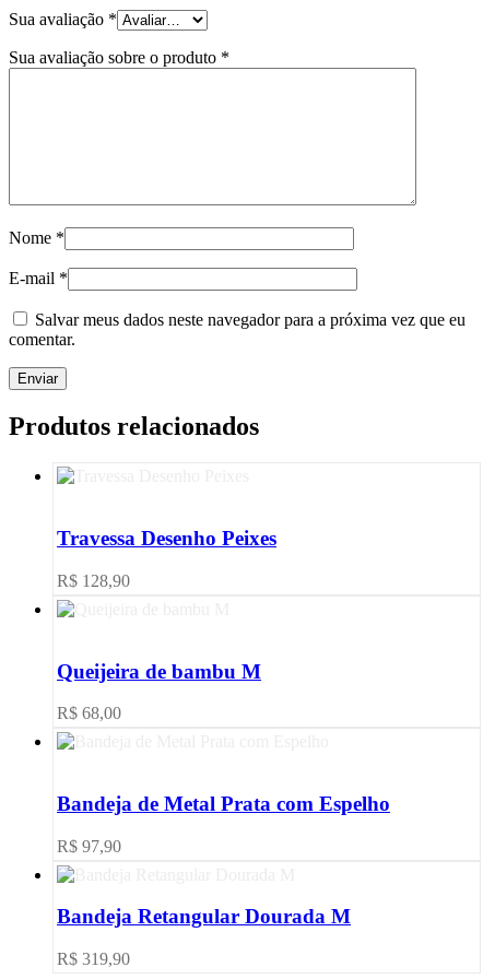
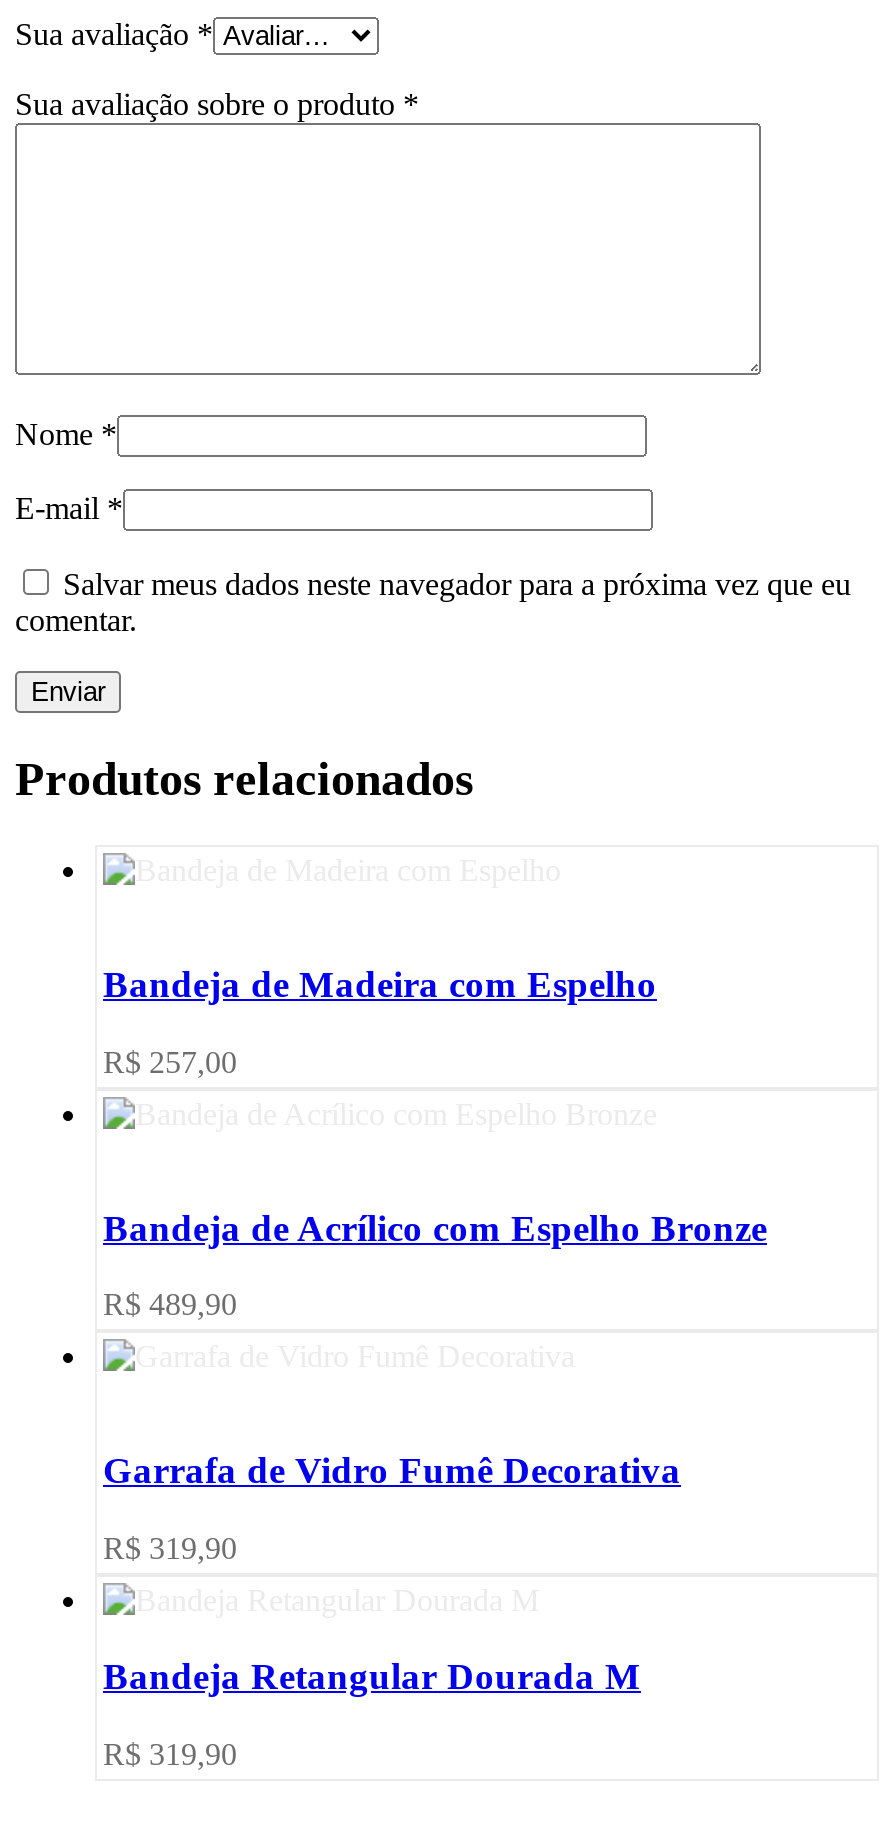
- Travessa Desenho Peixes
+ Bandeja de Madeira com Espelho

- R$128,90
+ R$257,00

- Queijeira de bambu M
+ Bandeja de Acrílico com Espelho Bronze

- R$68,00
+ R$489,90

- Bandeja de Metal Prata com Espelho
+ Garrafa de Vidro Fumê Decorativa

- R$97,90
+ R$319,90
